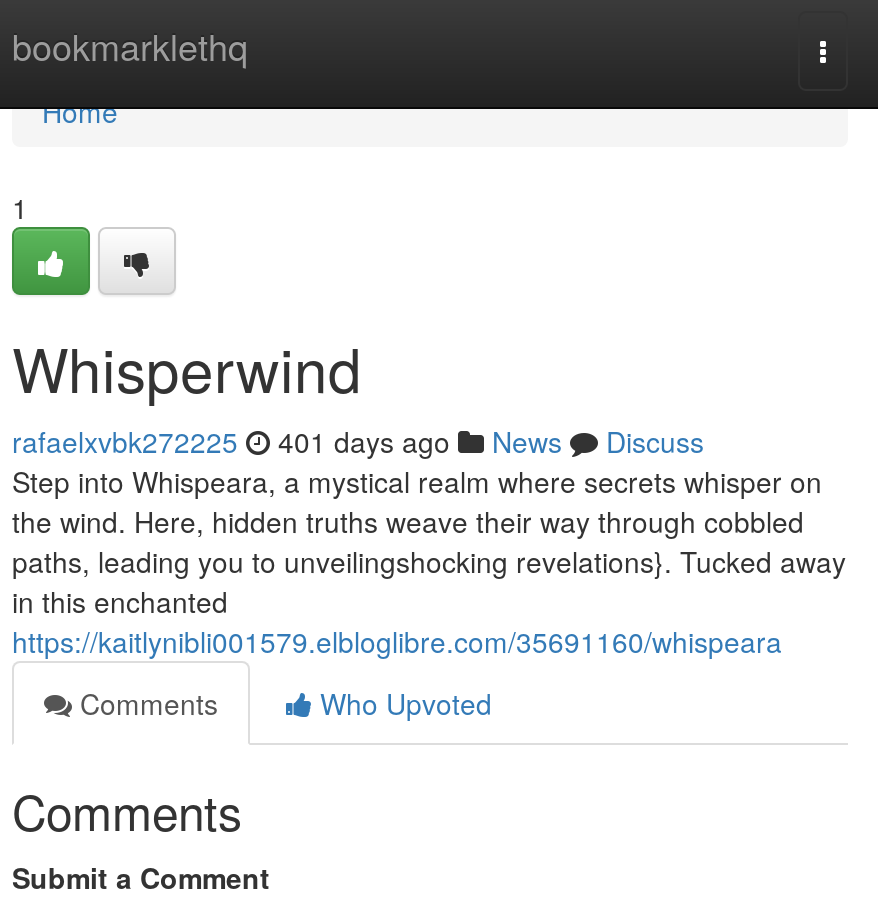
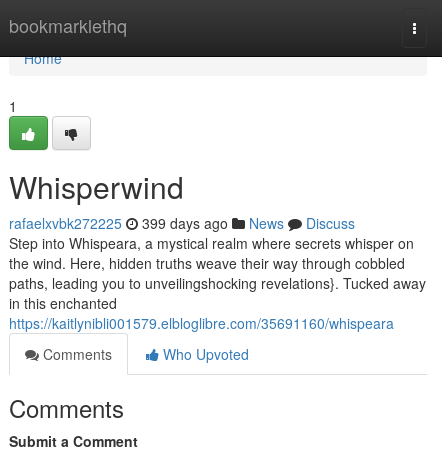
- rafaelxvbk272225 401 days ago News Discuss
+ rafaelxvbk272225 399 days ago News Discuss
